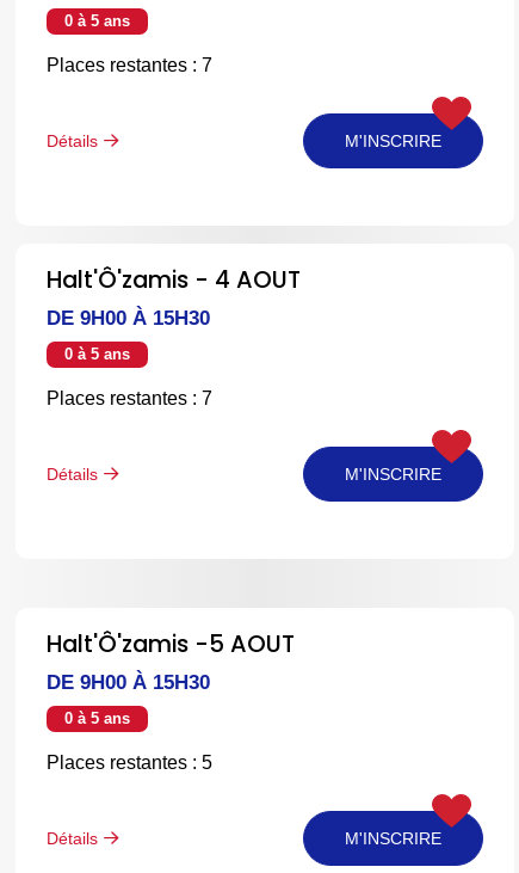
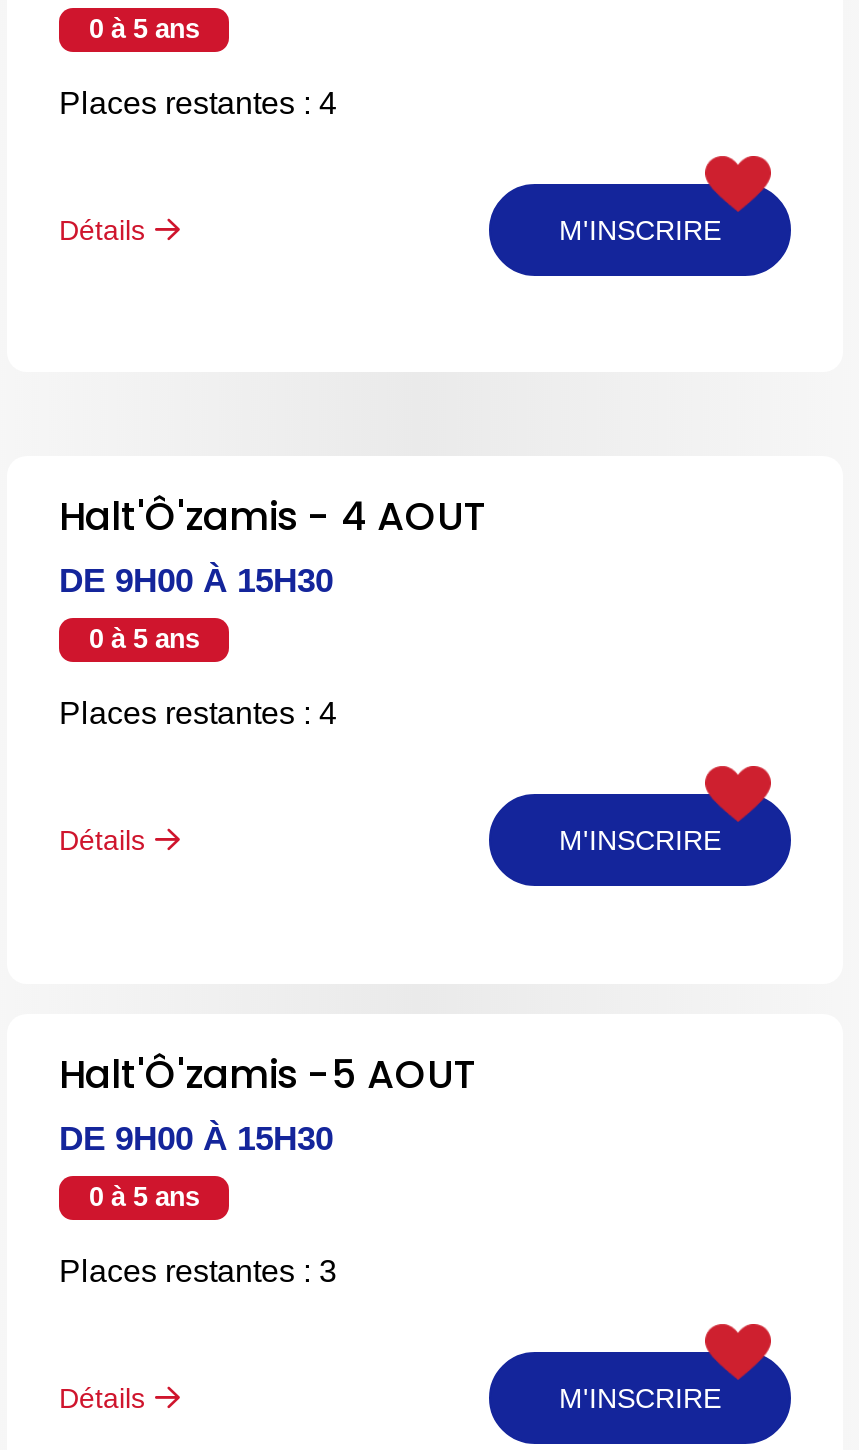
- Places restantes : 7
+ Places restantes : 4

moved down: Halt'Ô'zamis - 4 AOUT | DE 9H00 À 15H30 | 0 à 5 ans

- Places restantes : 7
+ Places restantes : 4

moved down: Détails | M'INSCRIRE

- Places restantes : 5
+ Places restantes : 3
